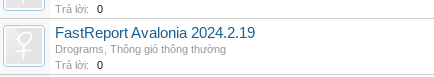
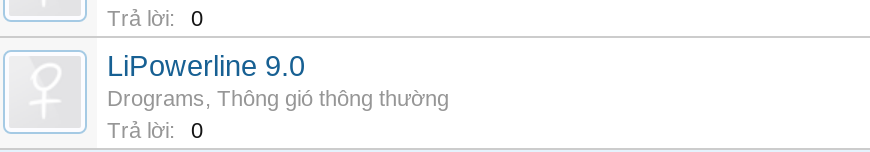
- FastReport Avalonia 2024.2.19
+ LiPowerline 9.0
